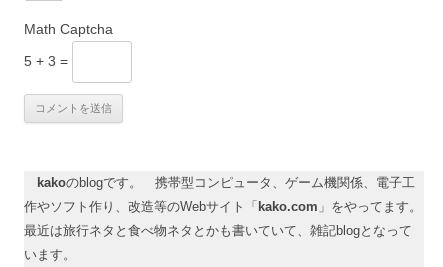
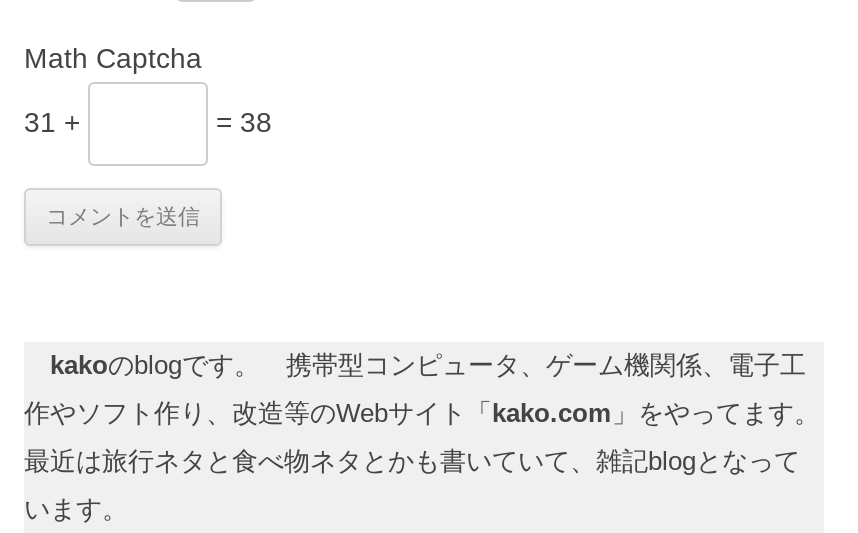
- 5 + 3 =
+ 31 +
+ = 38
